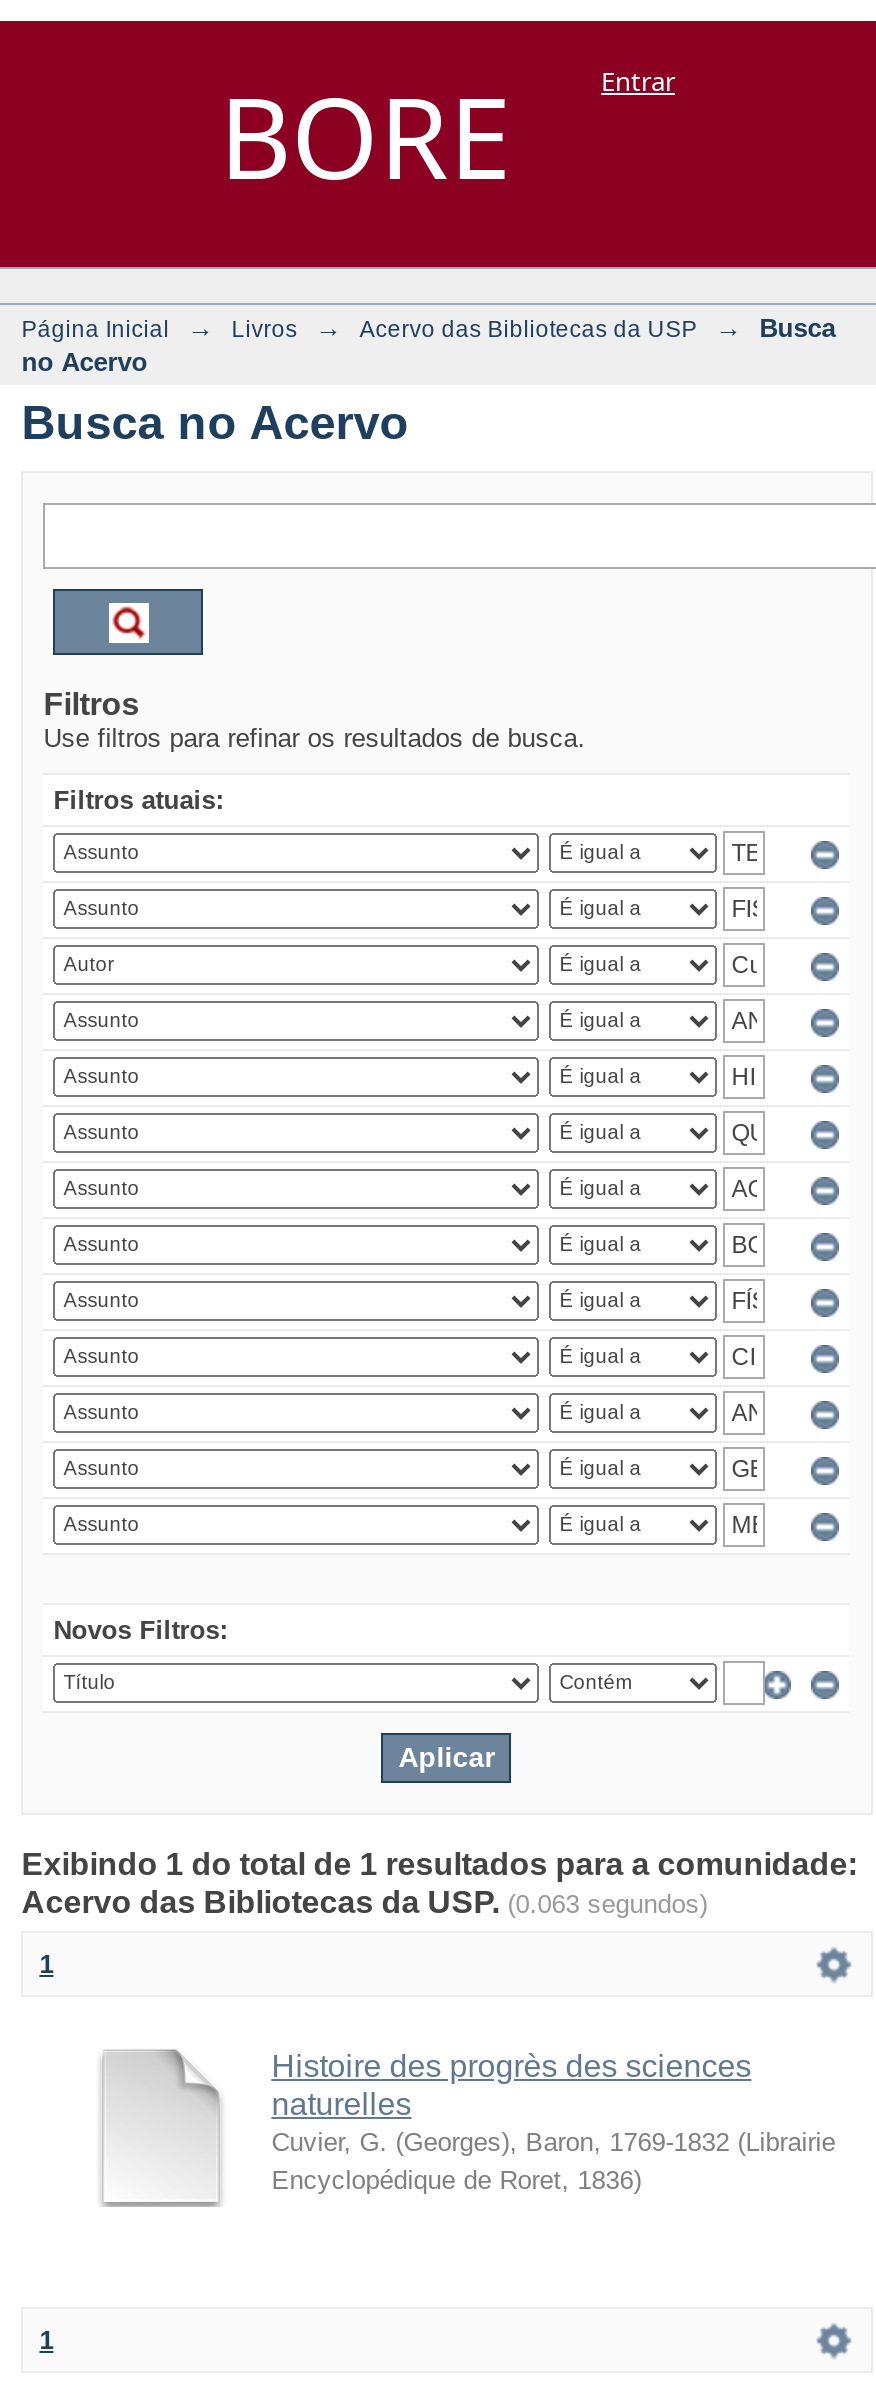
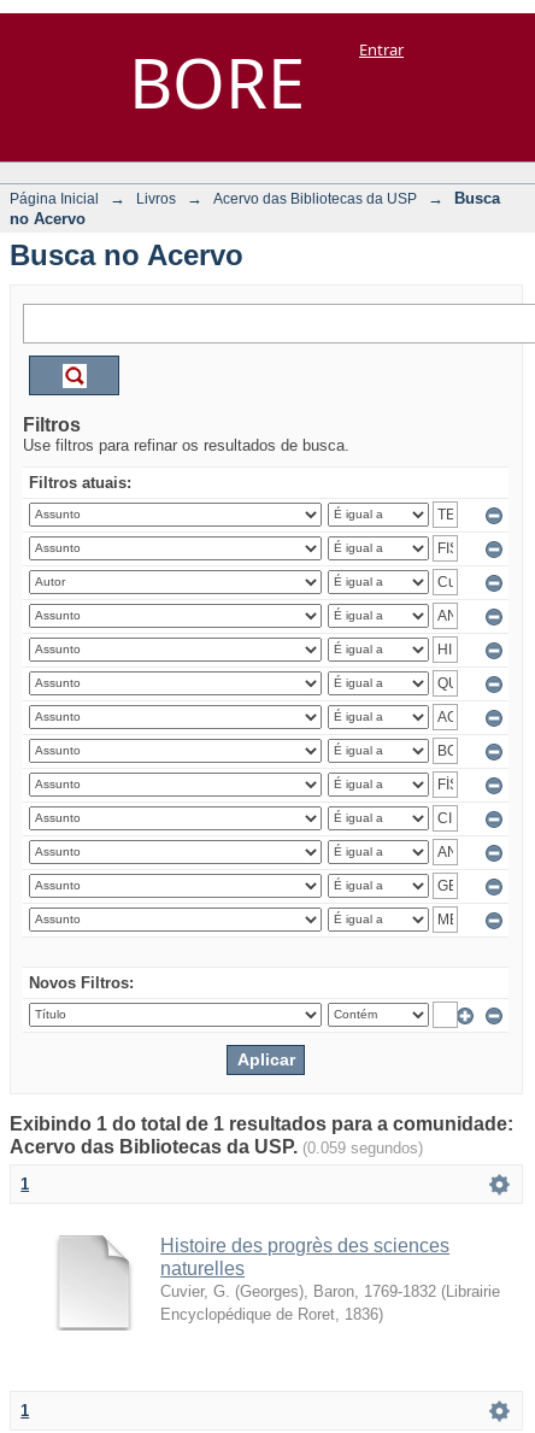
- Acervo das Bibliotecas da USP. (0.063 segundos)
+ Acervo das Bibliotecas da USP. (0.059 segundos)
